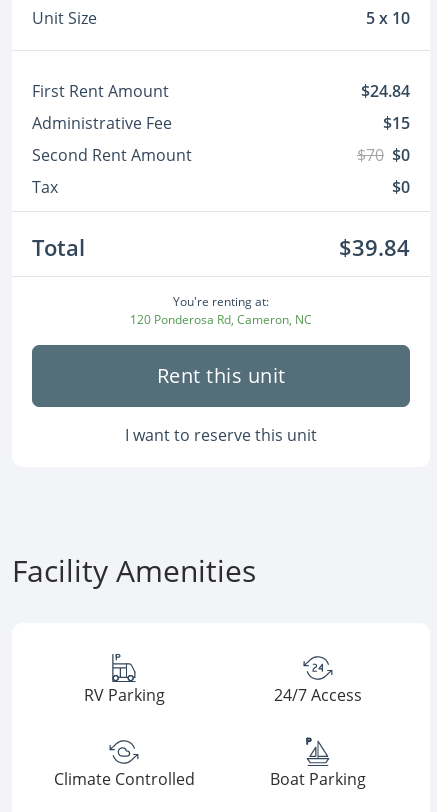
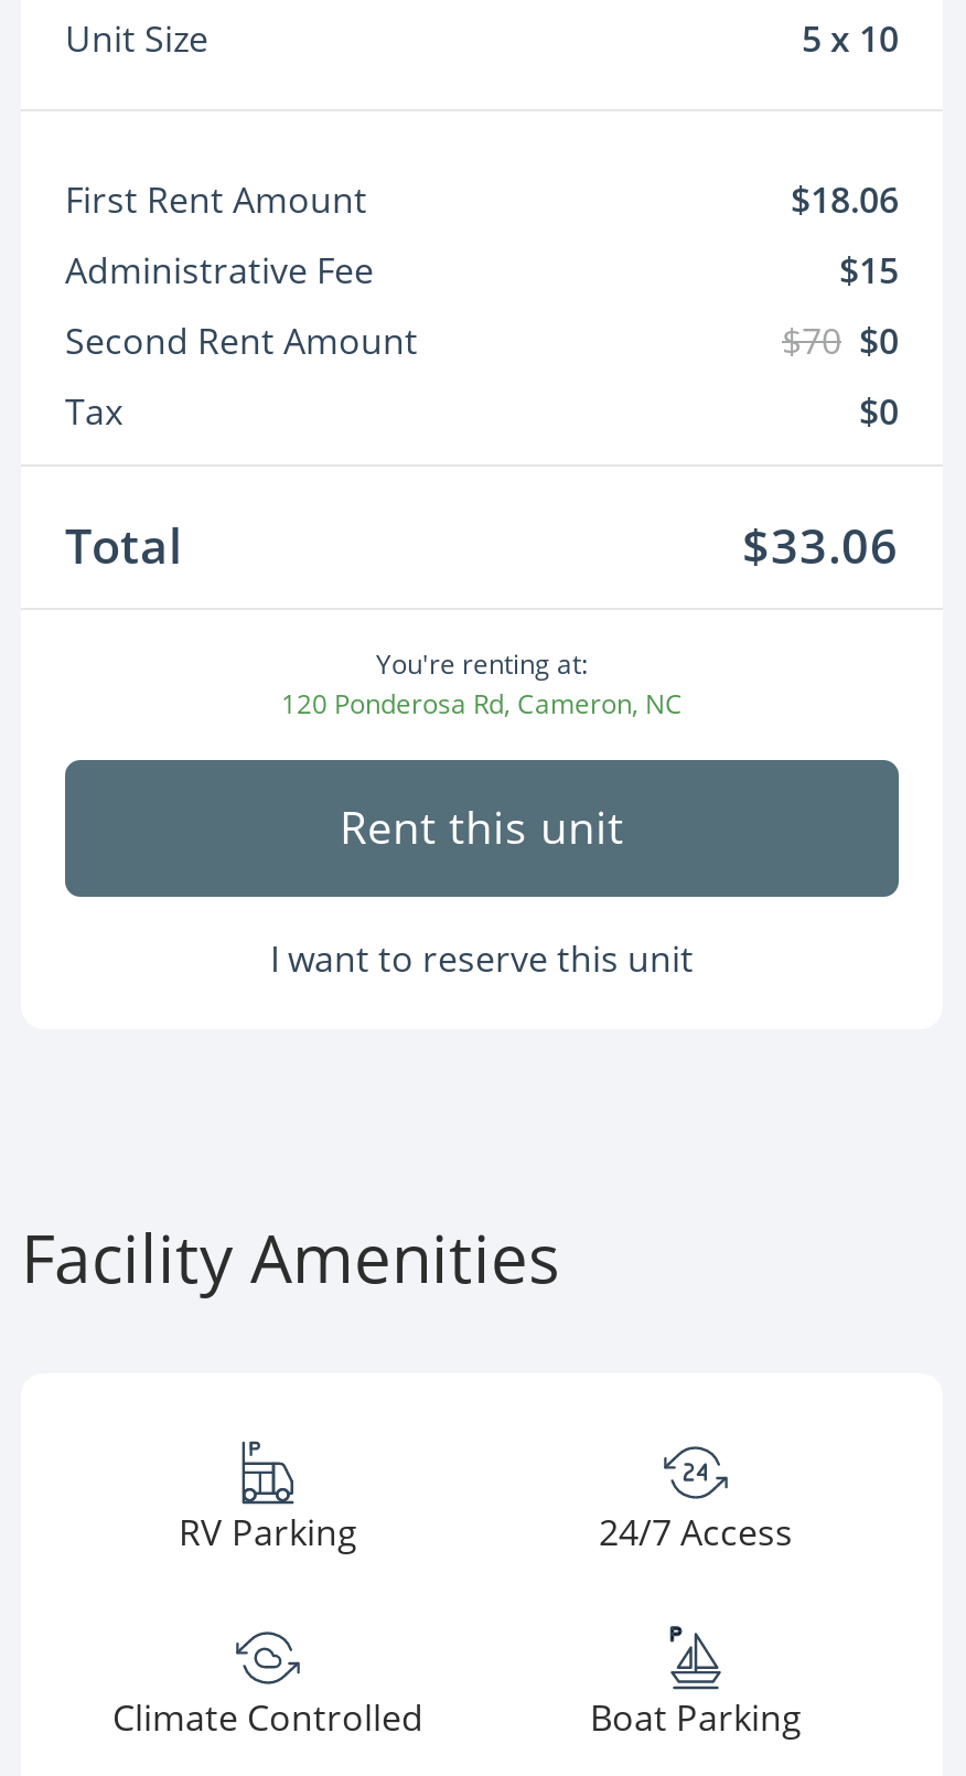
- $24.84
+ $18.06

- $39.84
+ $33.06
